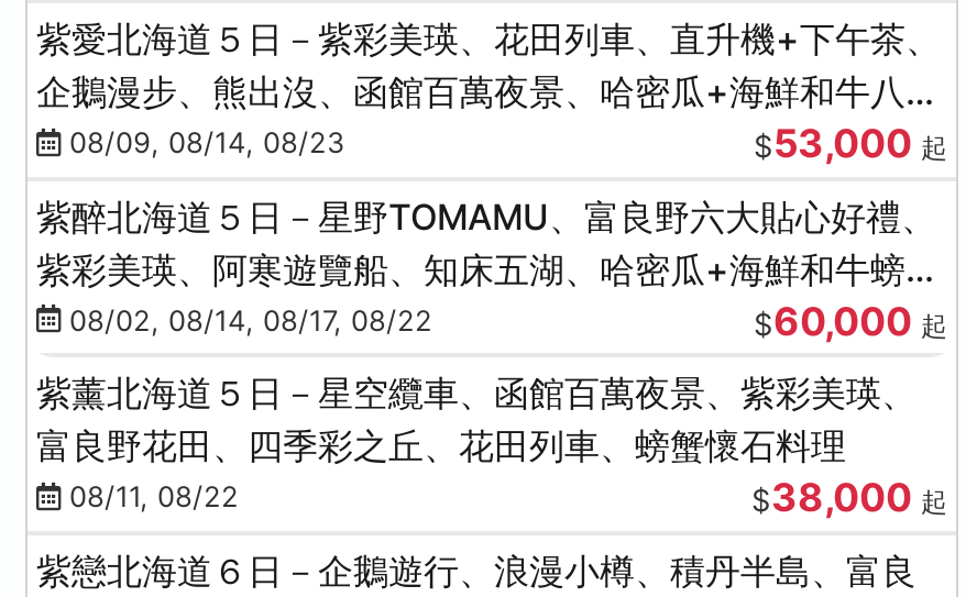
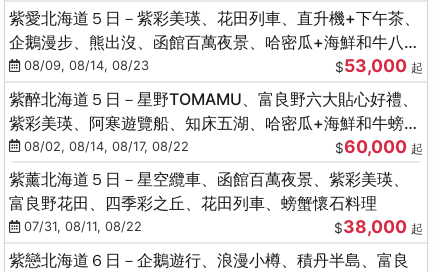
- 08/11, 08/22
+ 07/31, 08/11, 08/22
